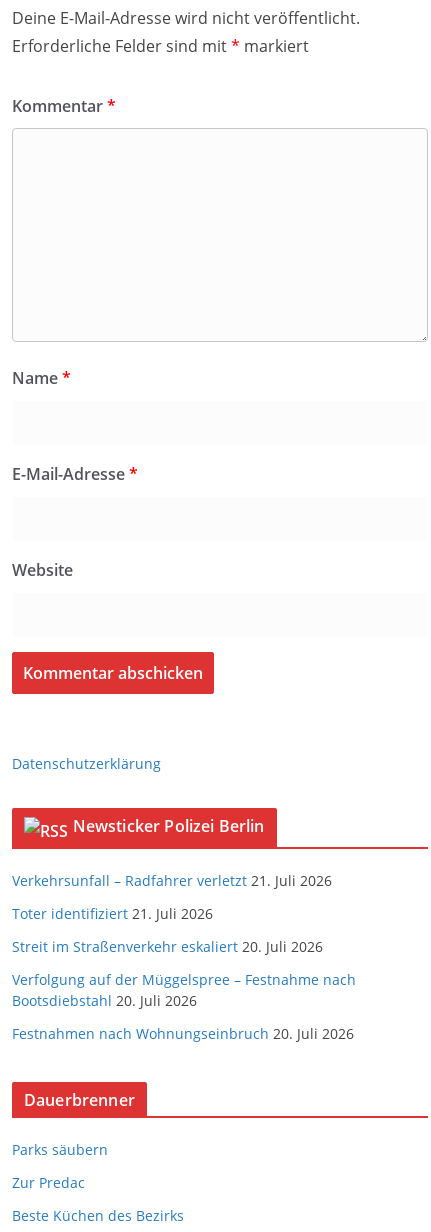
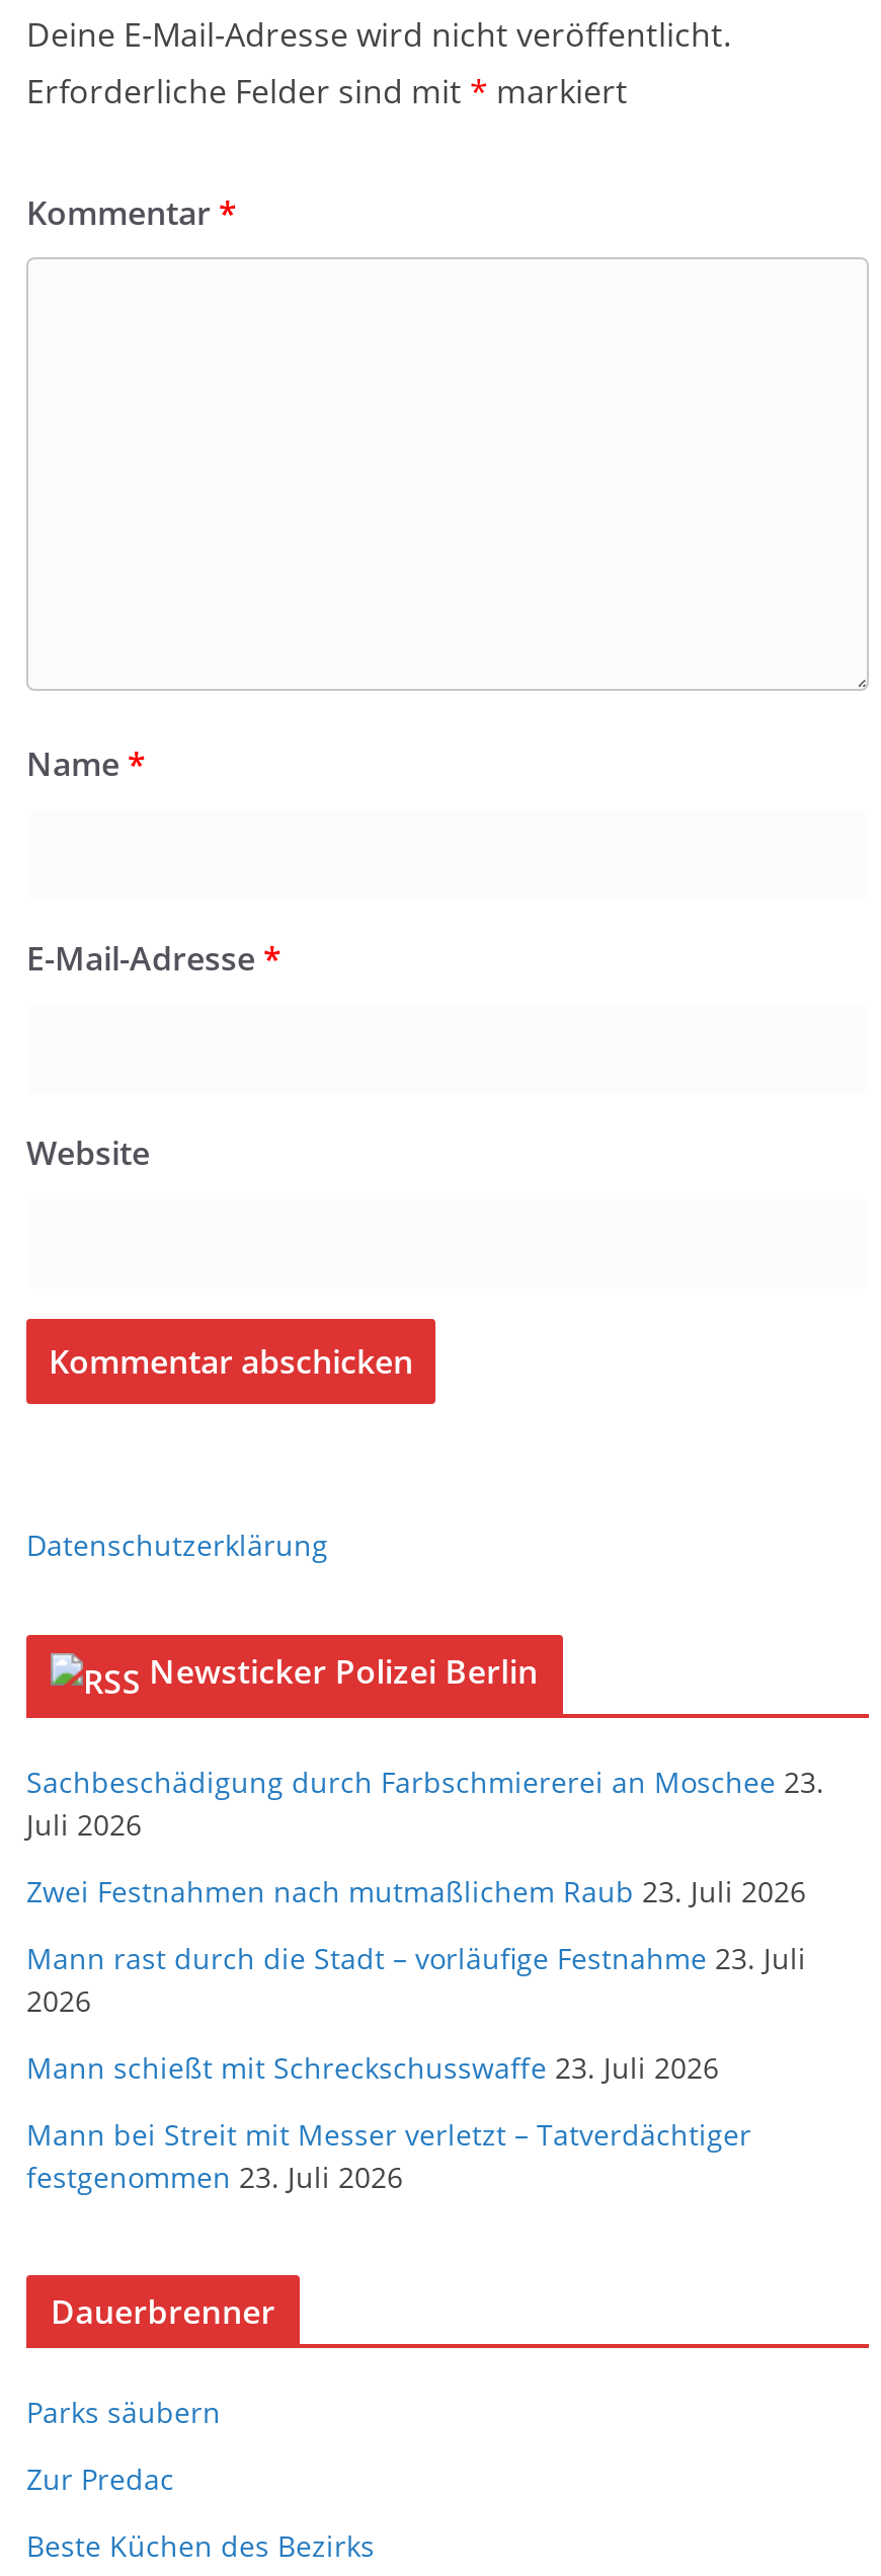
- Verkehrsunfall – Radfahrer verletzt 21. Juli 2026
+ Sachbeschädigung durch Farbschmiererei an Moschee 23.
+ Juli 2026

- Toter identifiziert 21. Juli 2026
+ Zwei Festnahmen nach mutmaßlichem Raub 23. Juli 2026

- Streit im Straßenverkehr eskaliert 20. Juli 2026
+ Mann rast durch die Stadt – vorläufige Festnahme 23. Juli
+ 2026

- Verfolgung auf der Müggelspree – Festnahme nach
- Bootsdiebstahl 20. Juli 2026
+ Mann schießt mit Schreckschusswaffe 23. Juli 2026

- Festnahmen nach Wohnungseinbruch 20. Juli 2026
+ Mann bei Streit mit Messer verletzt – Tatverdächtiger
+ festgenommen 23. Juli 2026
